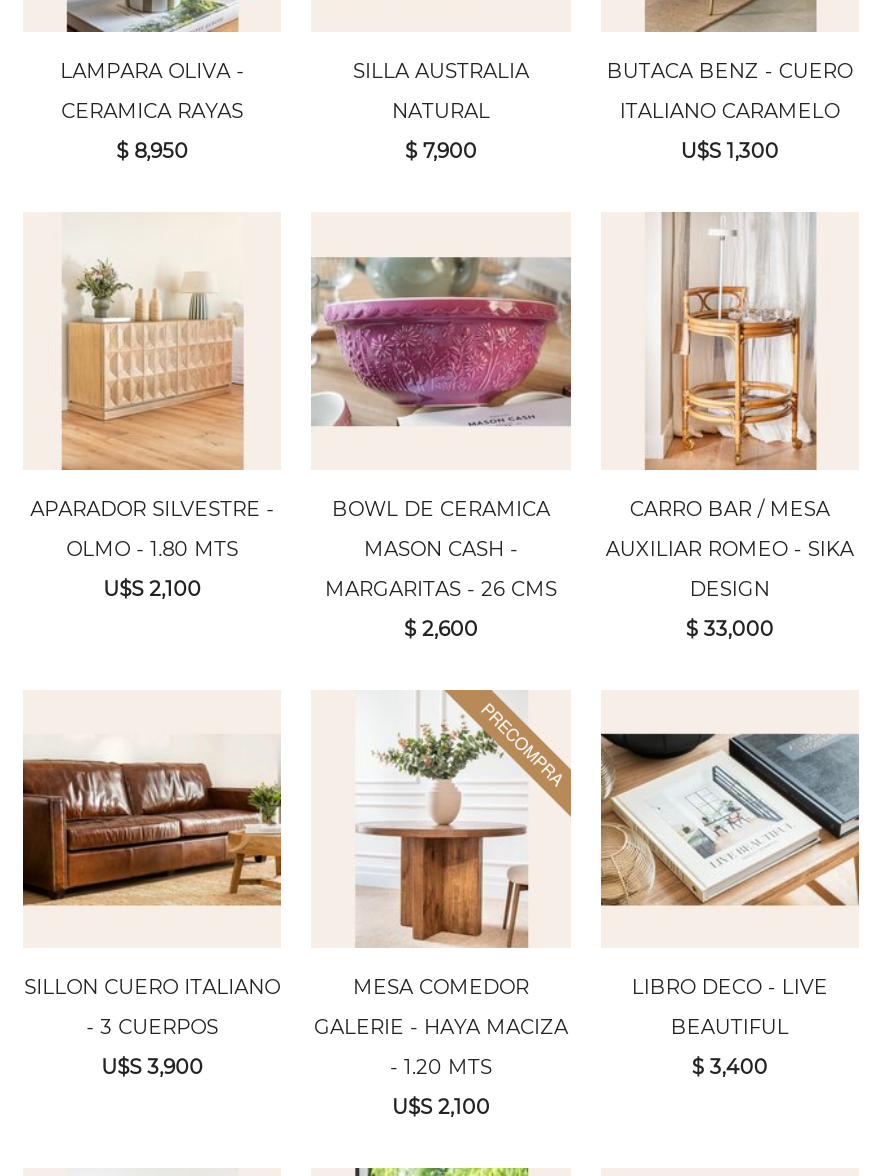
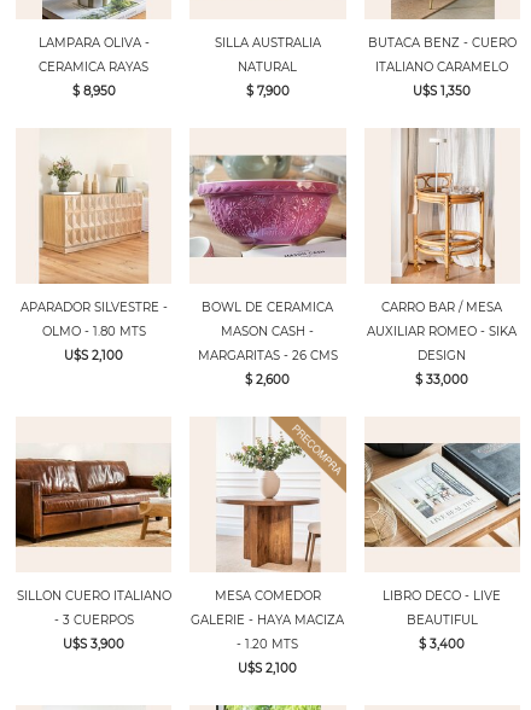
- U$S 1,300
+ U$S 1,350
